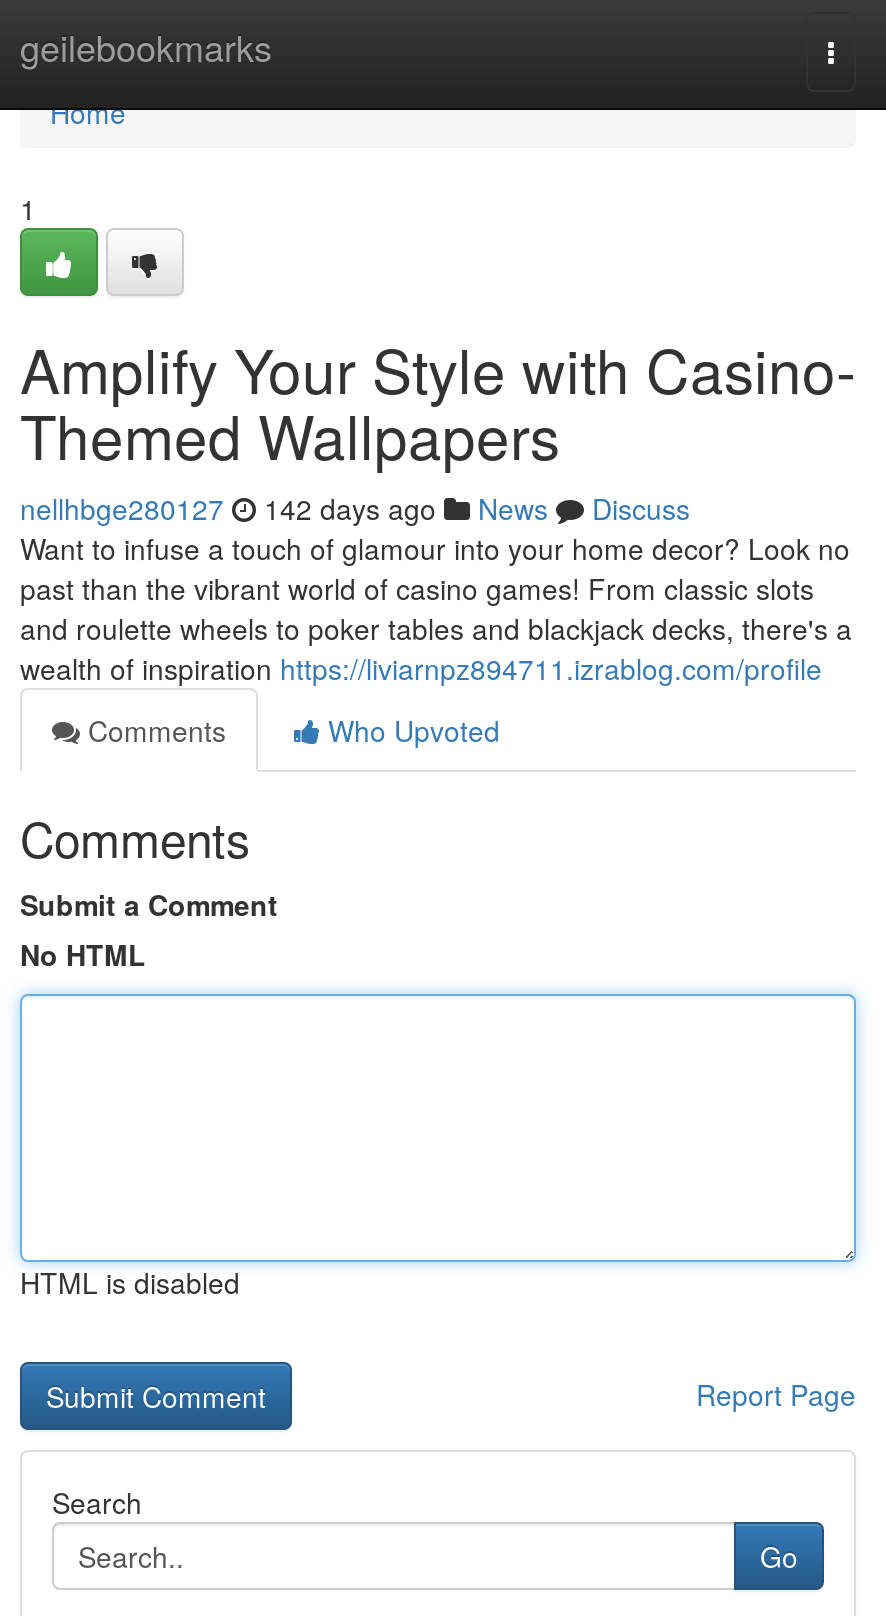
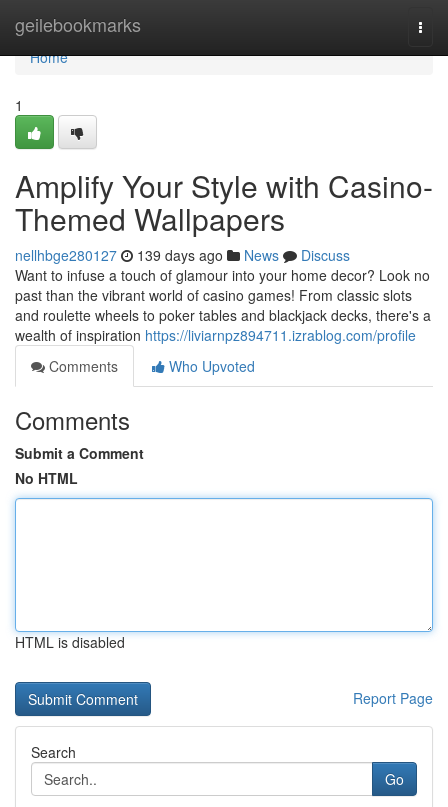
- nellhbge280127 142 days ago News Discuss
+ nellhbge280127 139 days ago News Discuss
